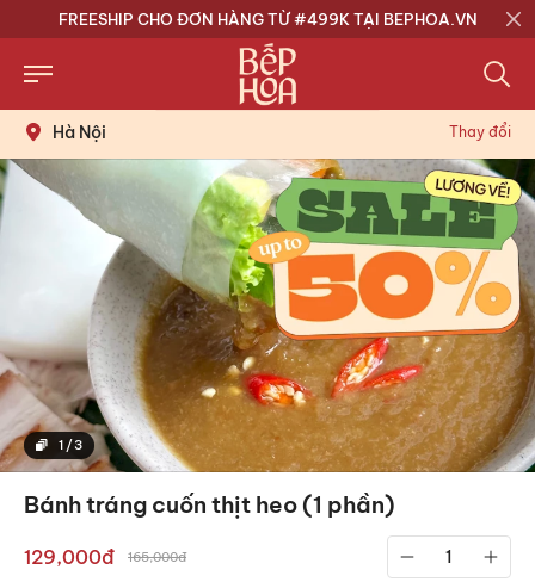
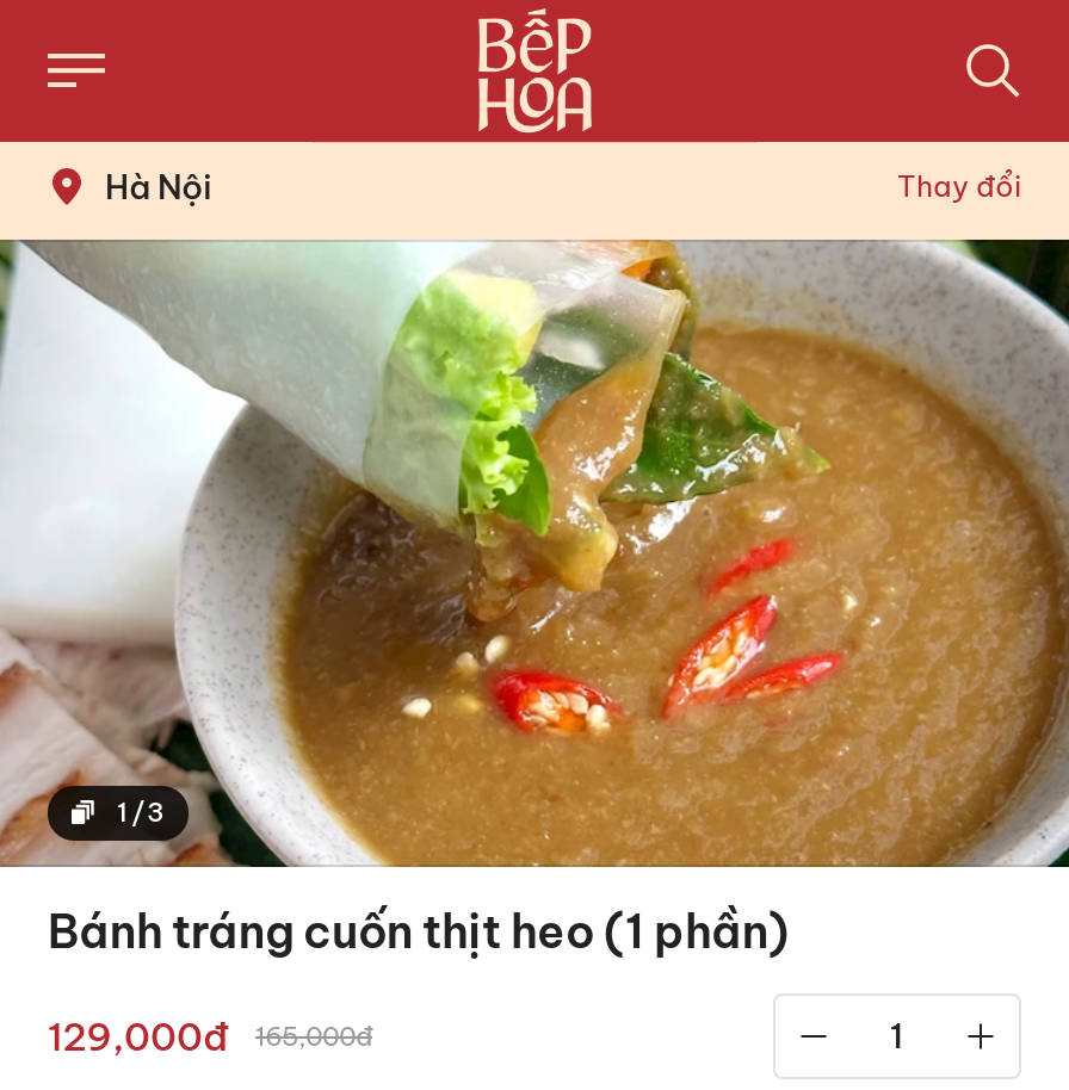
- FREESHIP CHO ĐƠN HÀNG TỪ #499K TẠI BEPHOA.VN

- [image]
+ [image]
